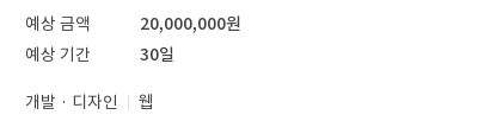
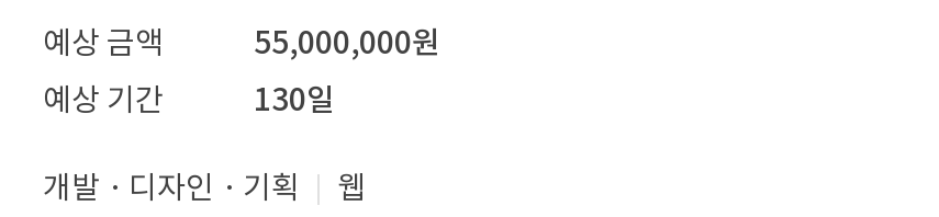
- 20,000,000원
+ 55,000,000원

- 30일
+ 130일

- 개발 · 디자인
+ 개발 · 디자인 · 기획
